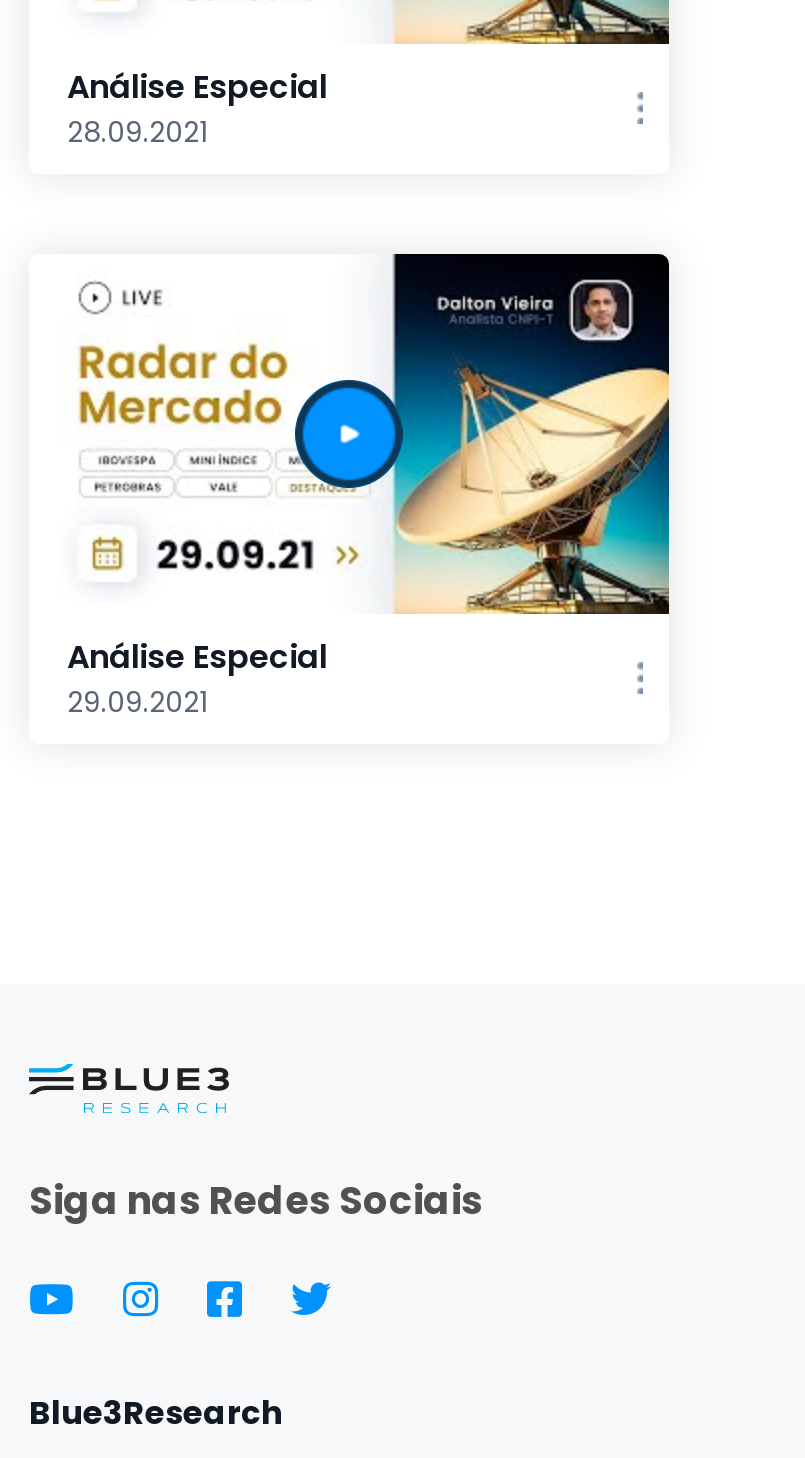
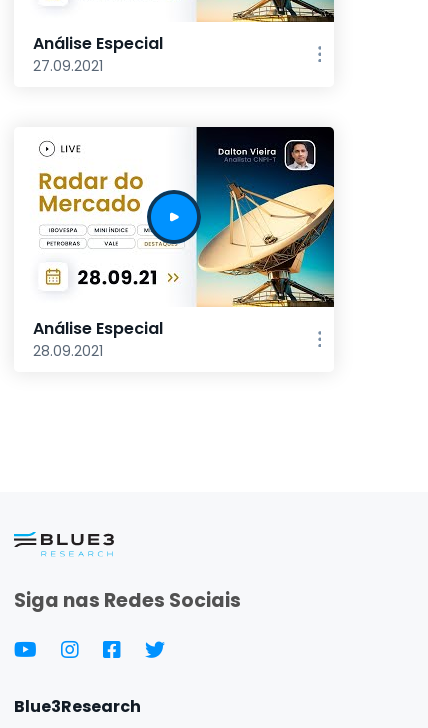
- 28.09.2021
+ 27.09.2021

- 29.09.2021
+ 28.09.2021
